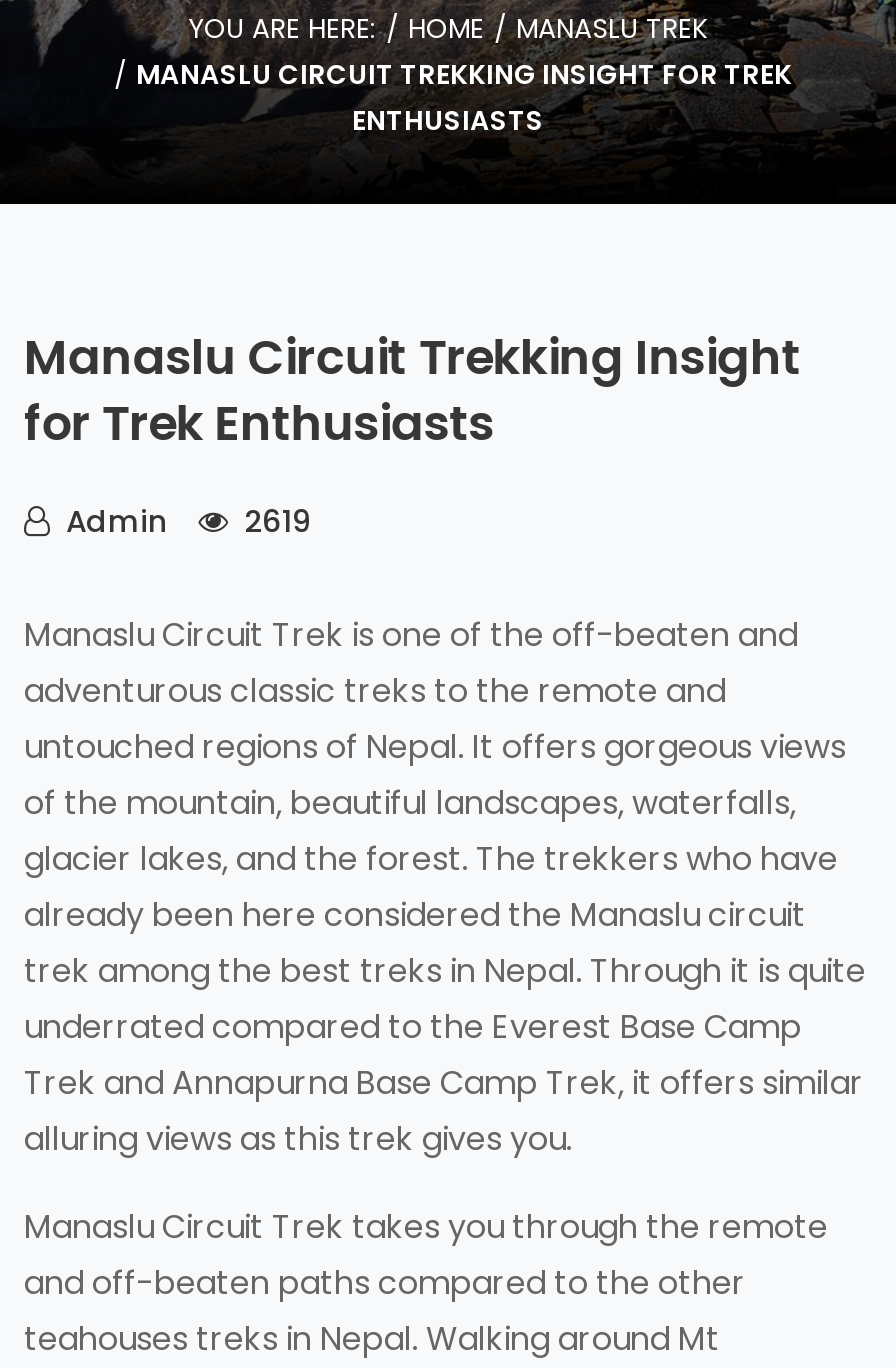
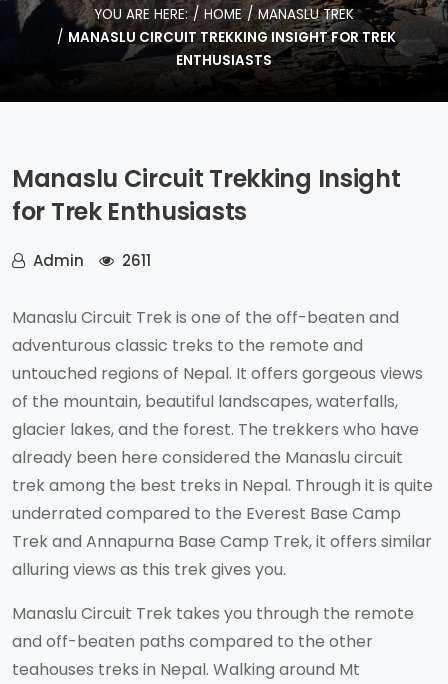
- Admin 2619
+ Admin 2611
